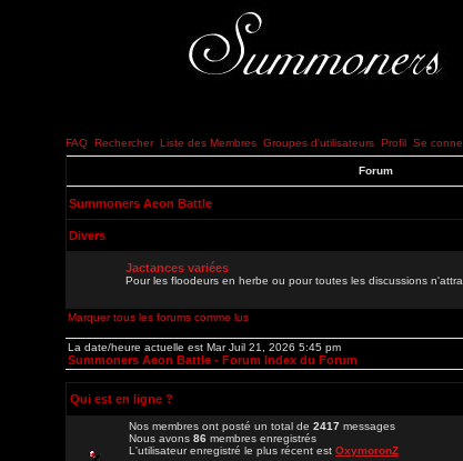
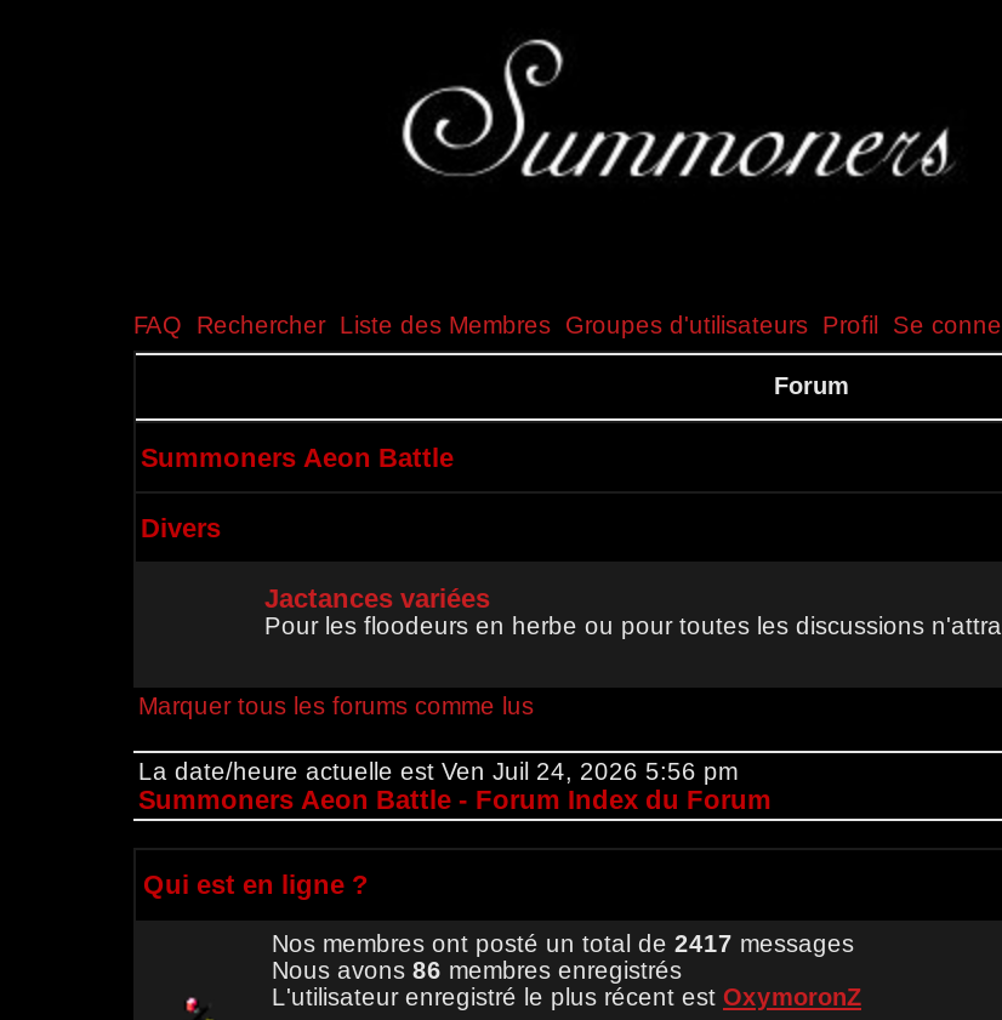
- La date/heure actuelle est Mar Juil 21, 2026 5:45 pm
+ La date/heure actuelle est Ven Juil 24, 2026 5:56 pm
